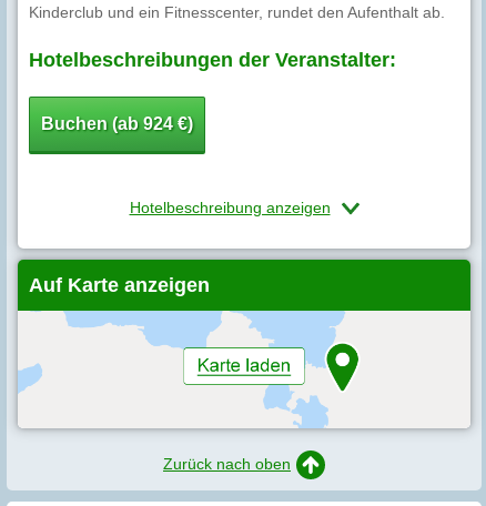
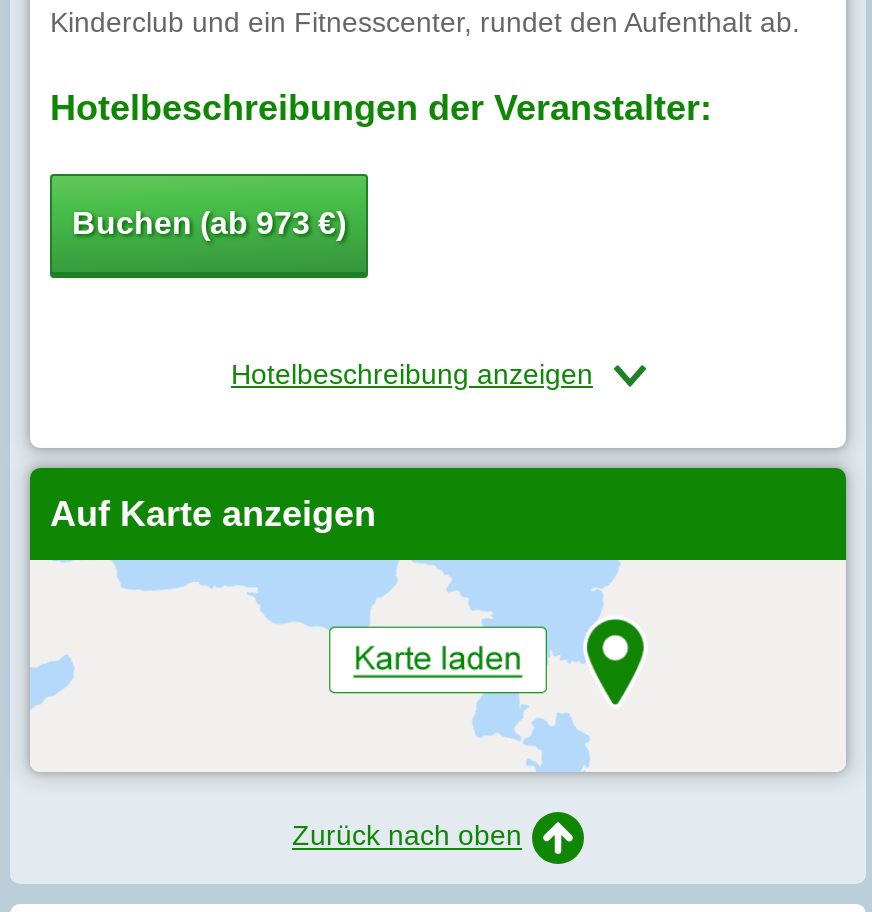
- Buchen (ab 924 €)
+ Buchen (ab 973 €)
